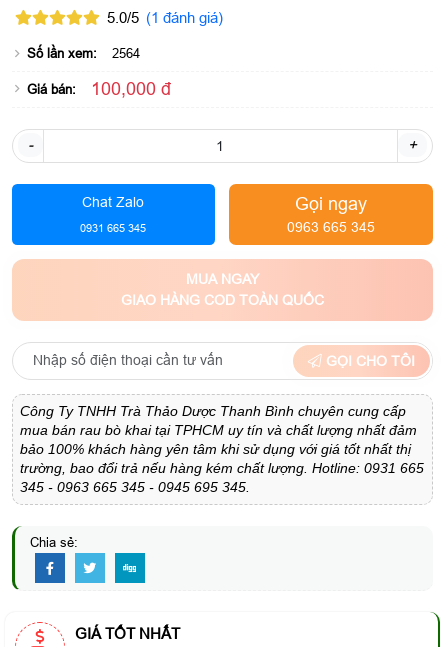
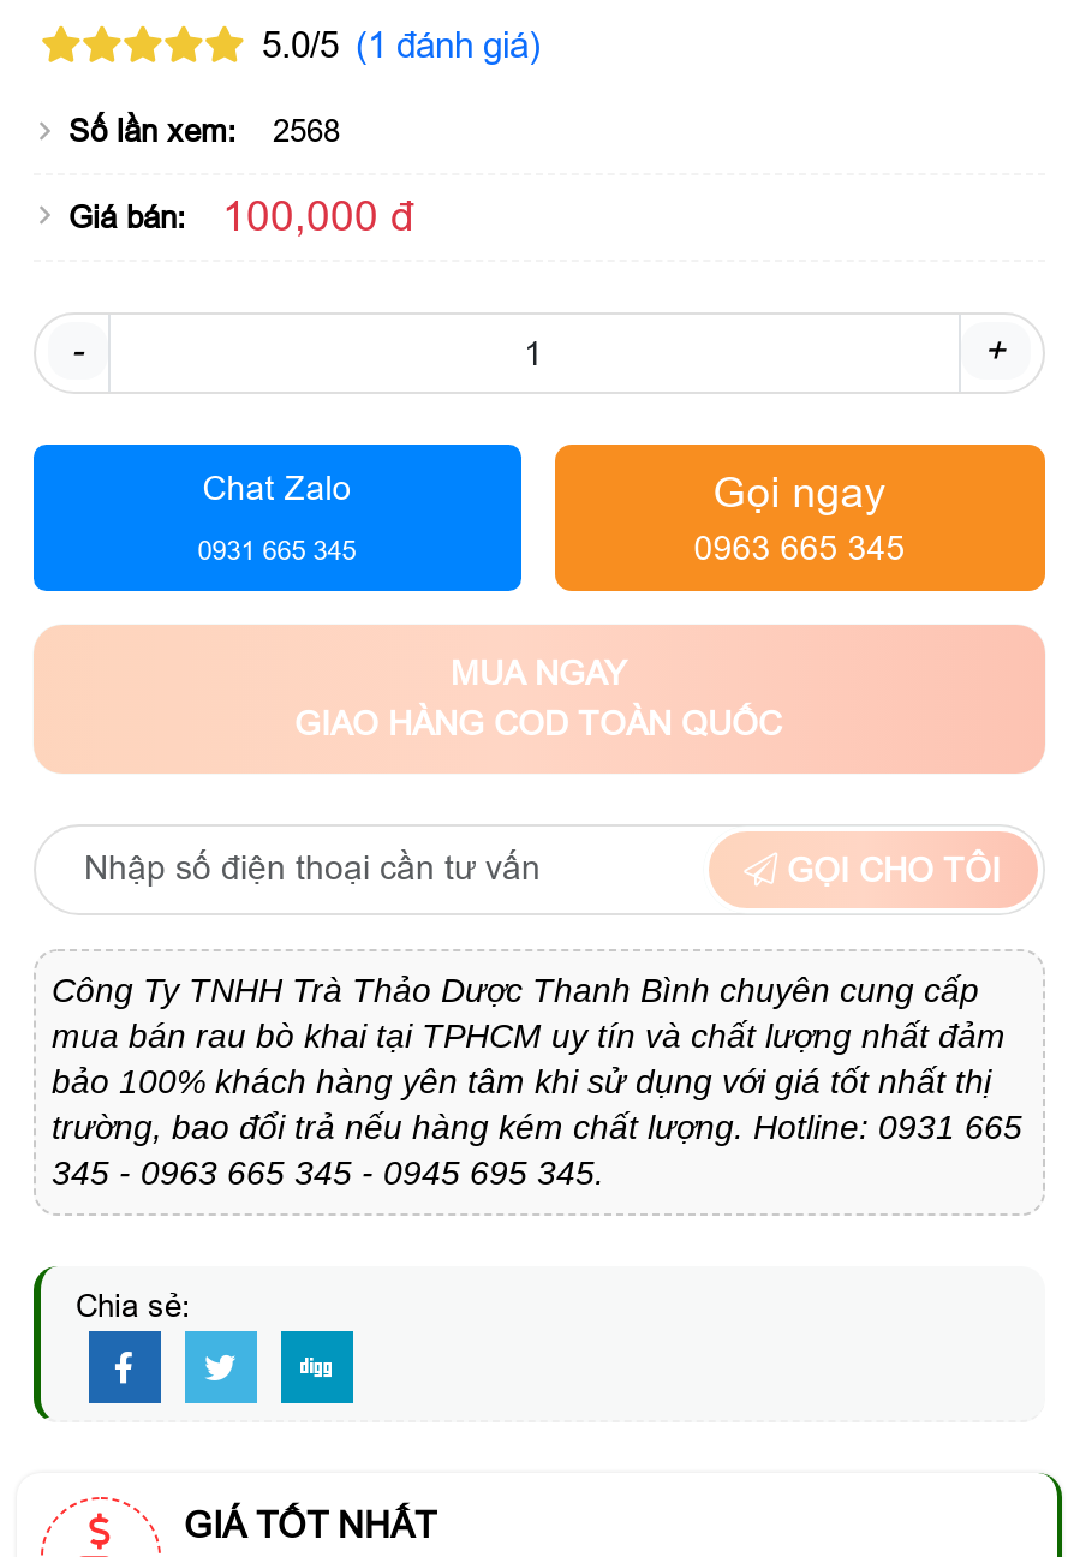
- Số lần xem: 2564
+ Số lần xem: 2568
